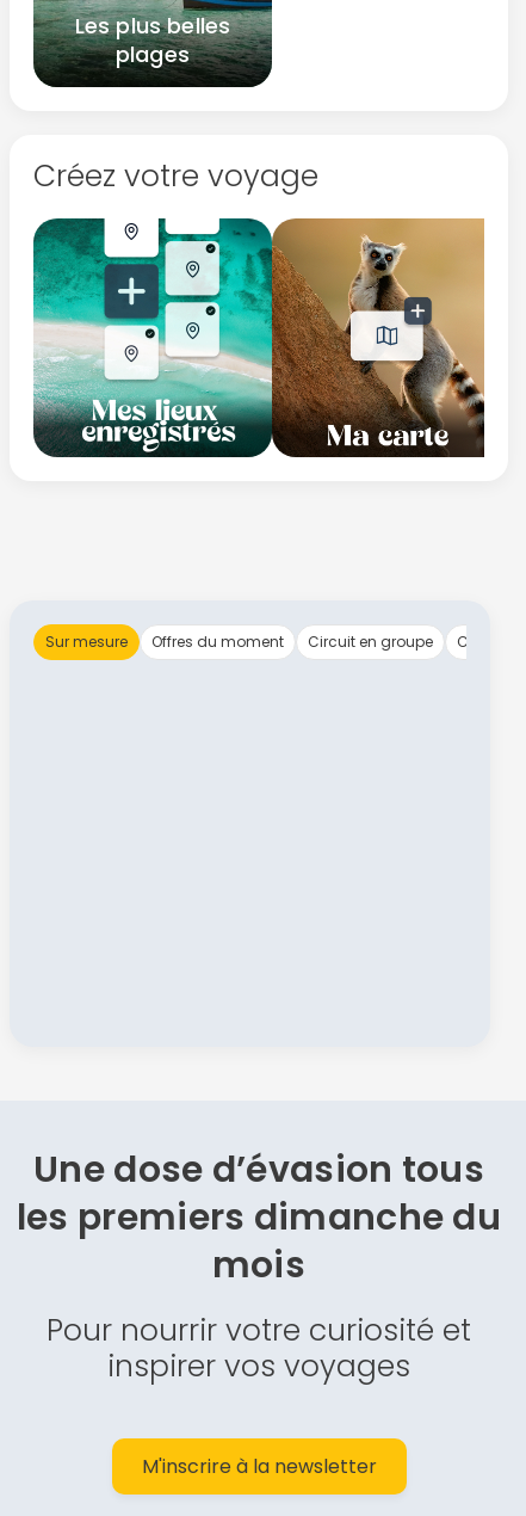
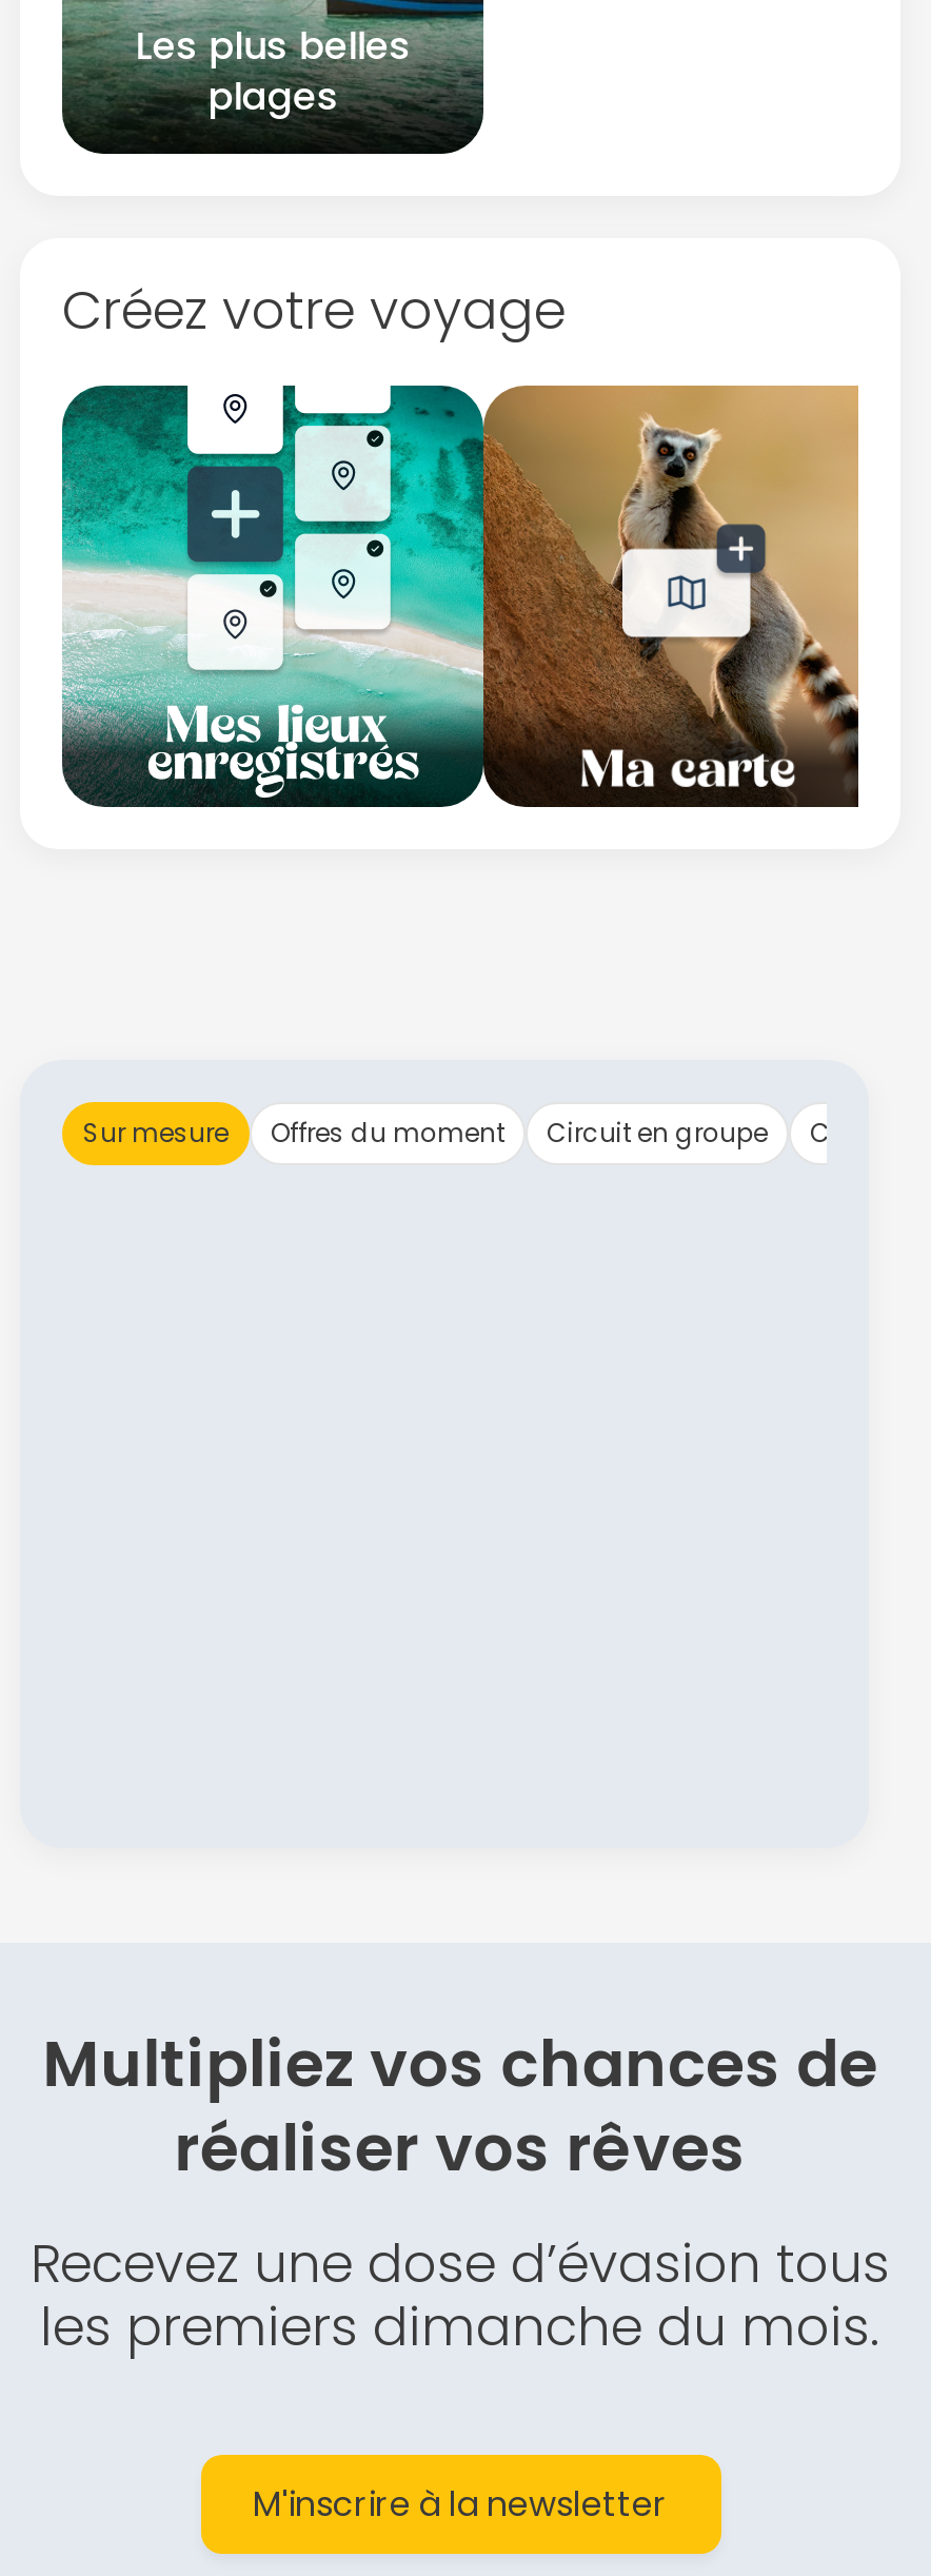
- Une dose d’évasion tous
- les premiers dimanche du
- mois
- Pour nourrir votre curiosité et
- inspirer vos voyages
+ Multipliez vos chances de
+ réaliser vos rêves
+ Recevez une dose d’évasion tous
+ les premiers dimanche du mois.
